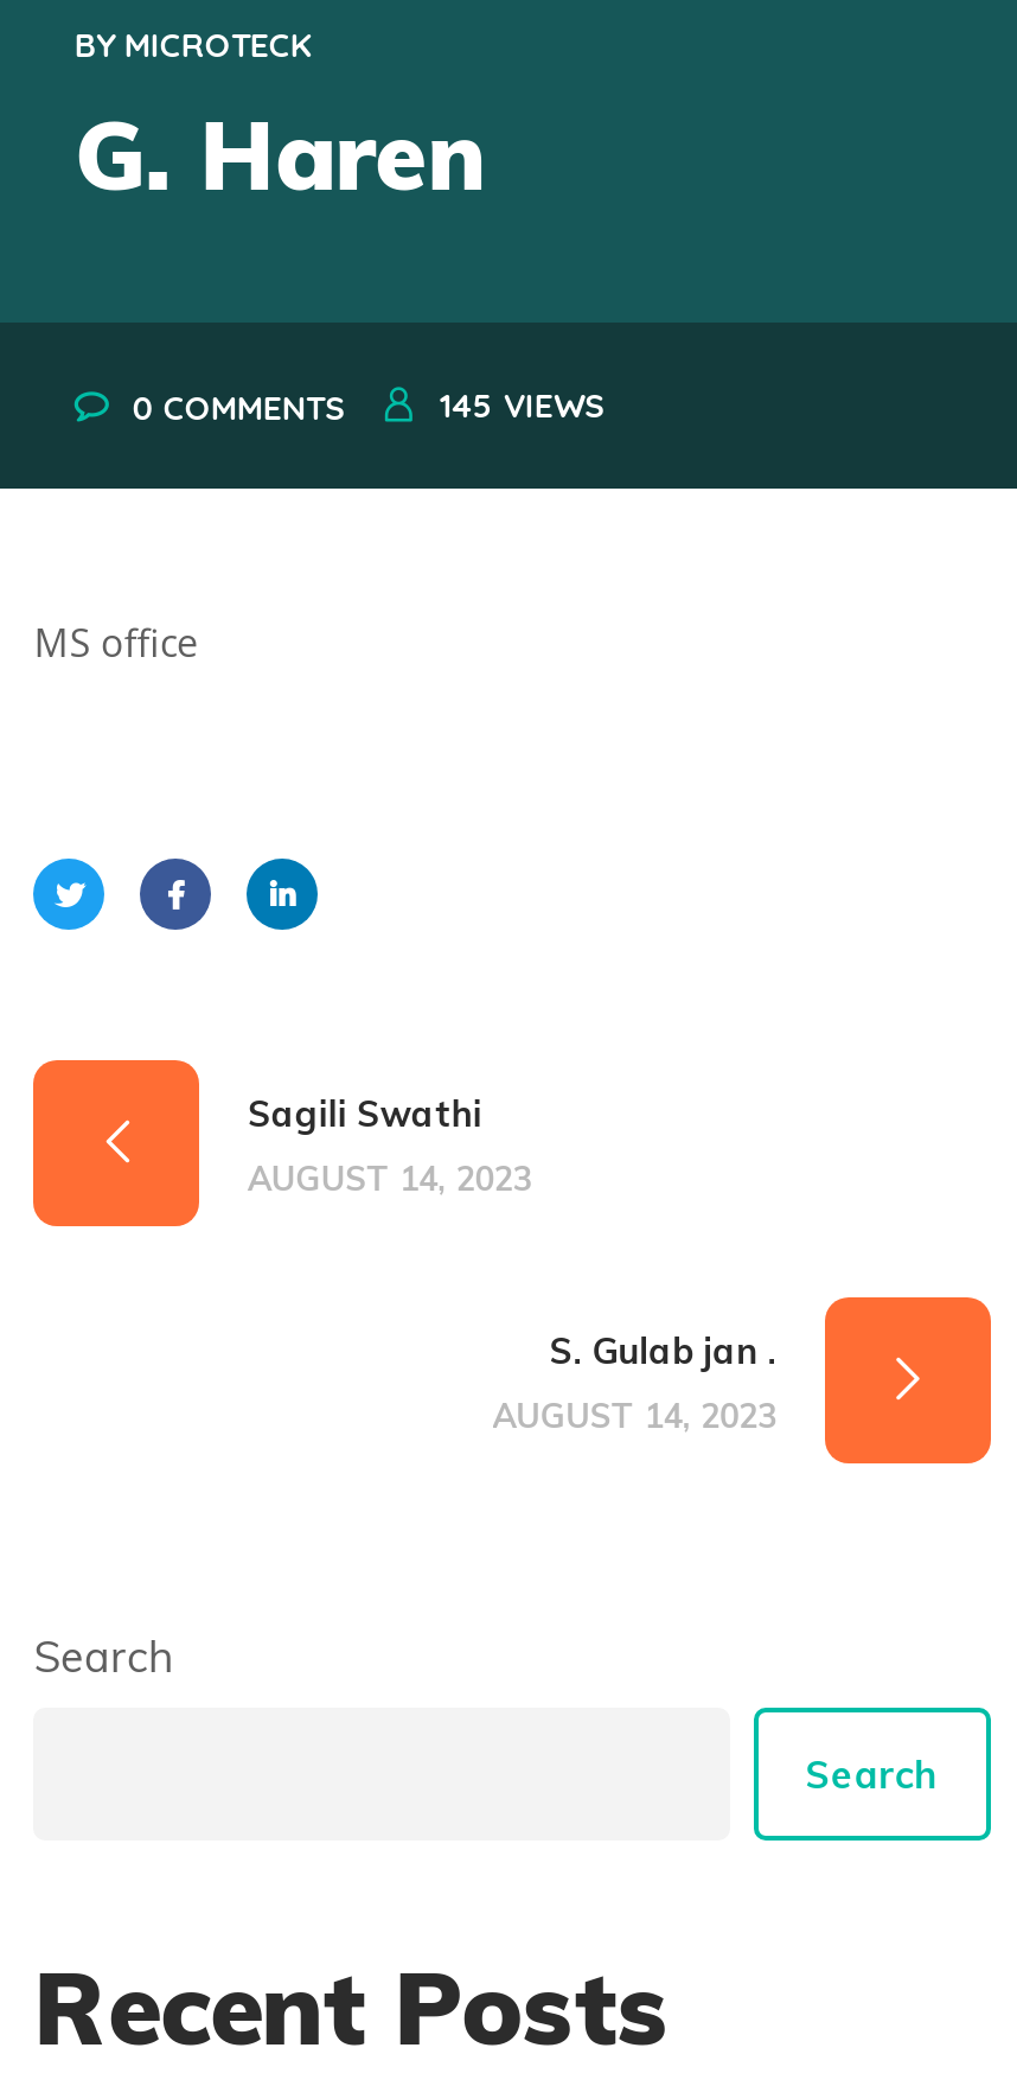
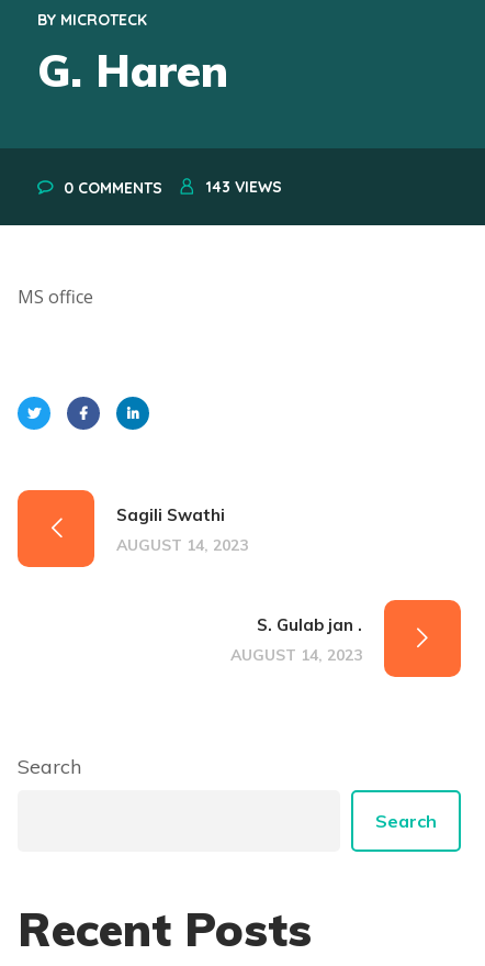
- 145 VIEWS
+ 143 VIEWS
